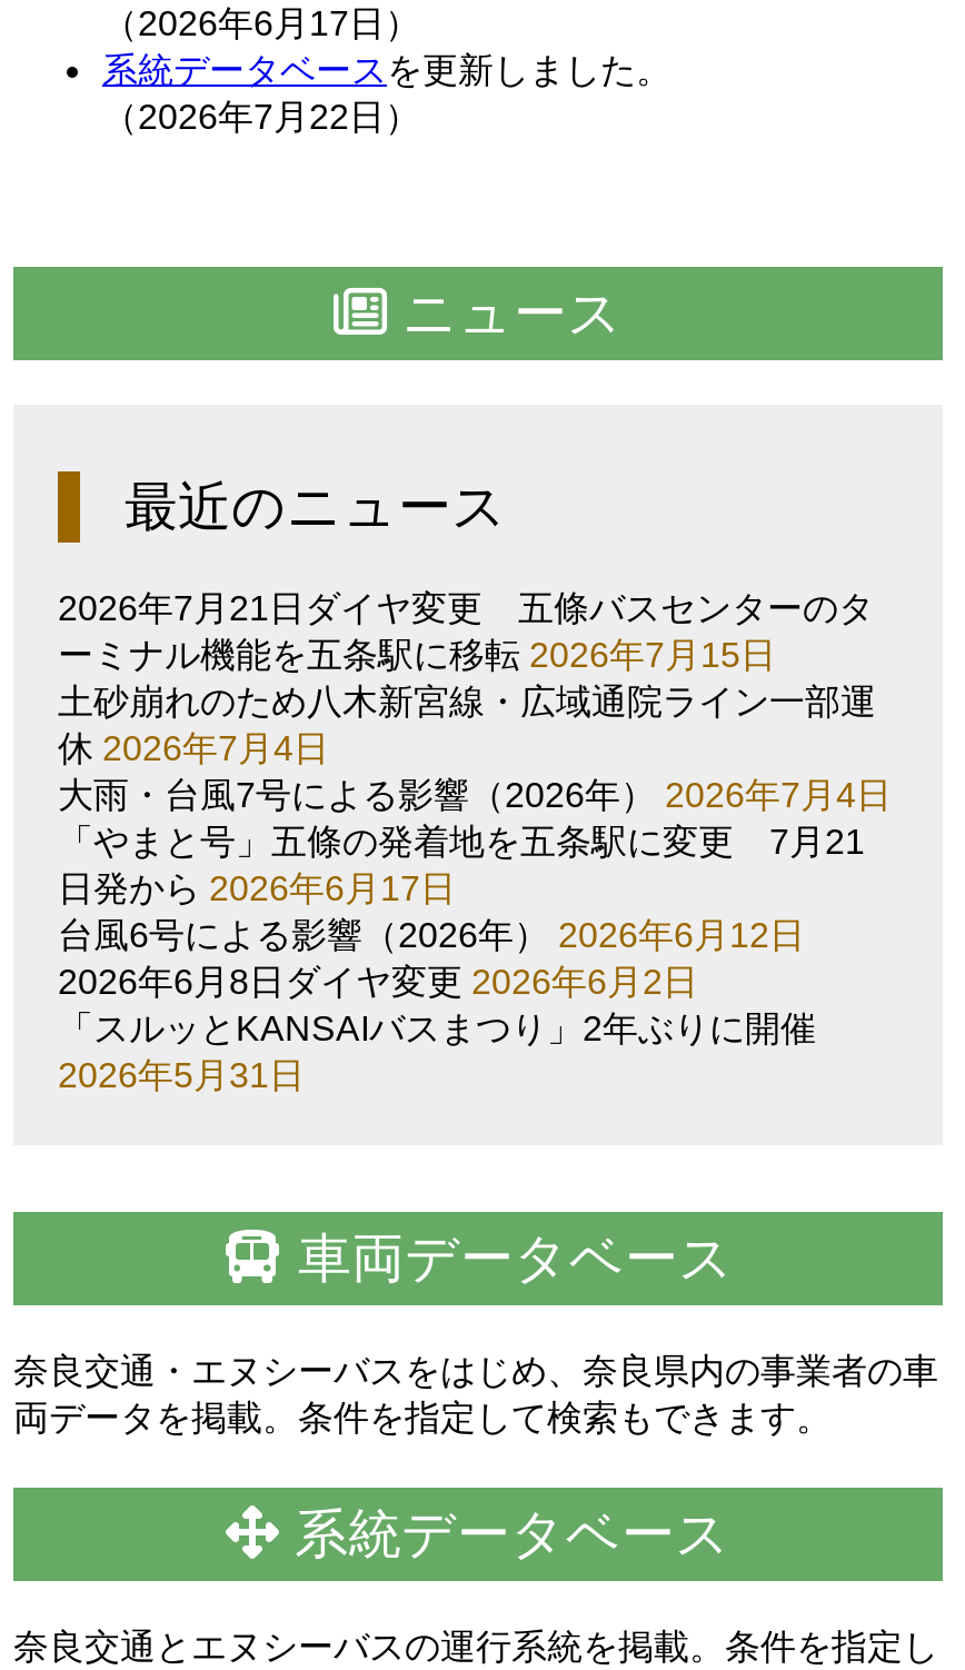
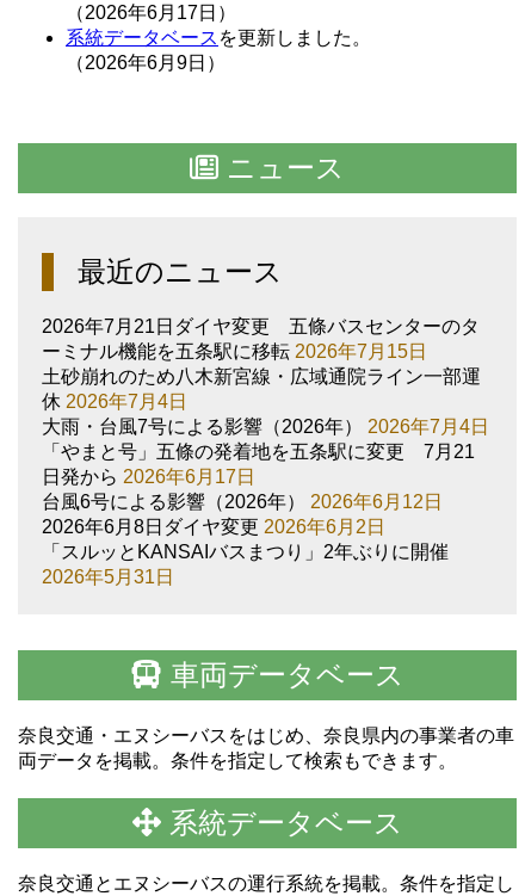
- （2026年7月22日）
+ （2026年6月9日）
